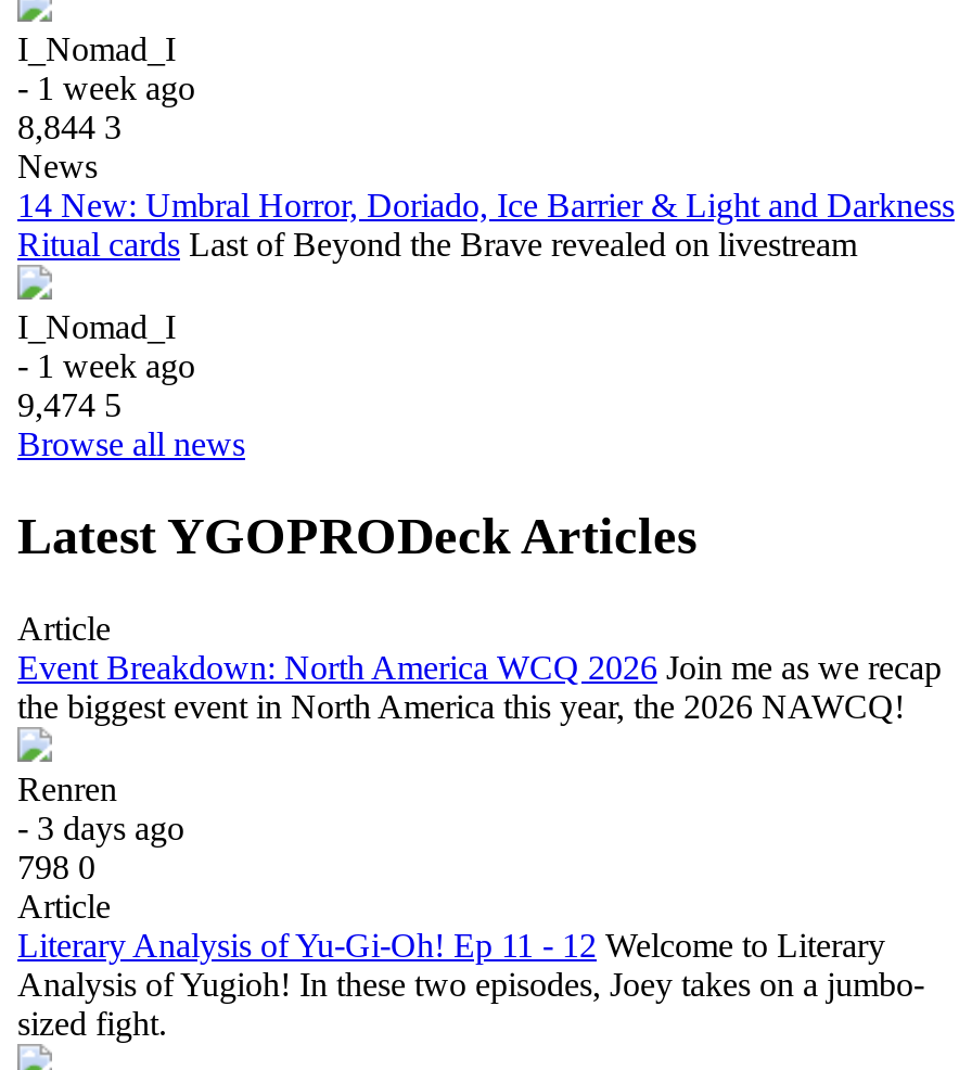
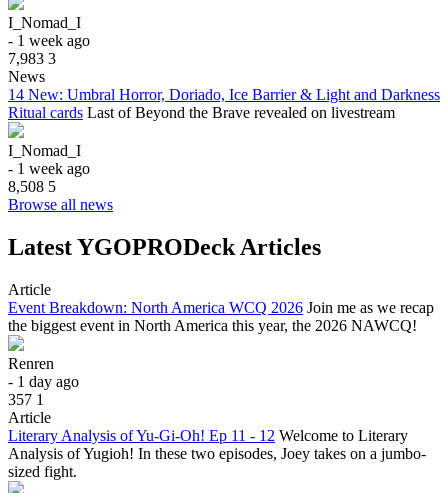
- 8,844 3
+ 7,983 3

- 9,474 5
+ 8,508 5

- - 3 days ago
+ - 1 day ago

- 798 0
+ 357 1
